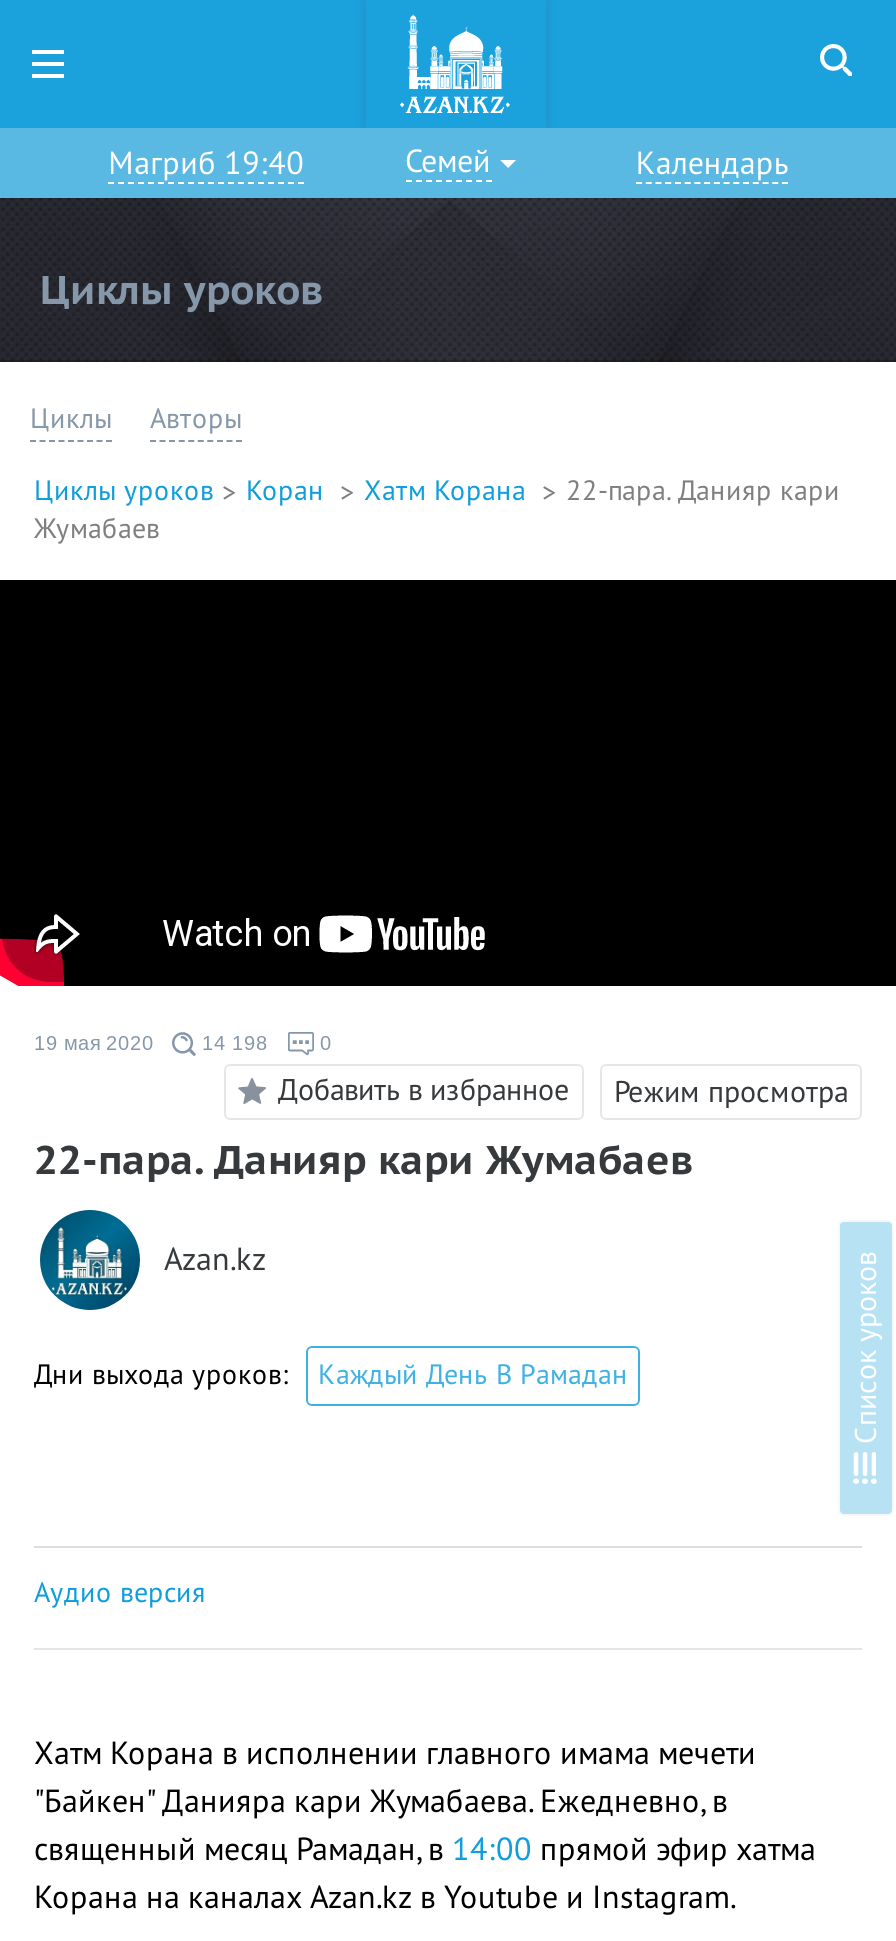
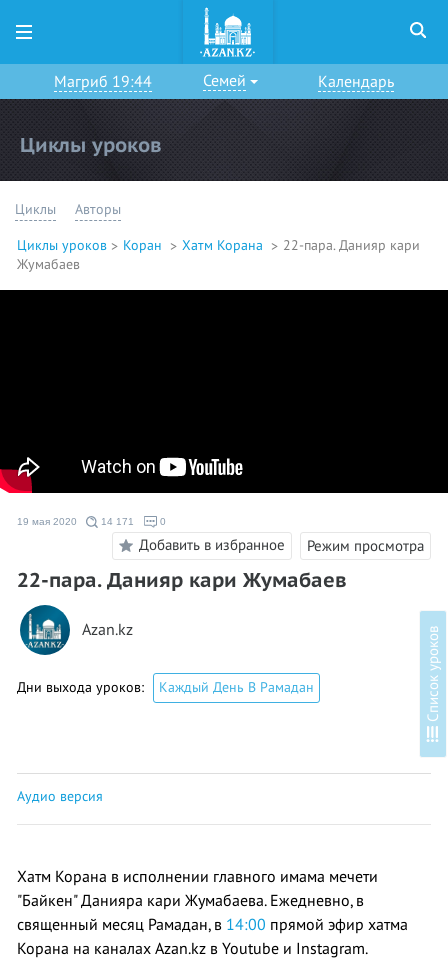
- Магриб 19:40
+ Магриб 19:44

- 19 мая 2020 14 198
+ 19 мая 2020 14 171
